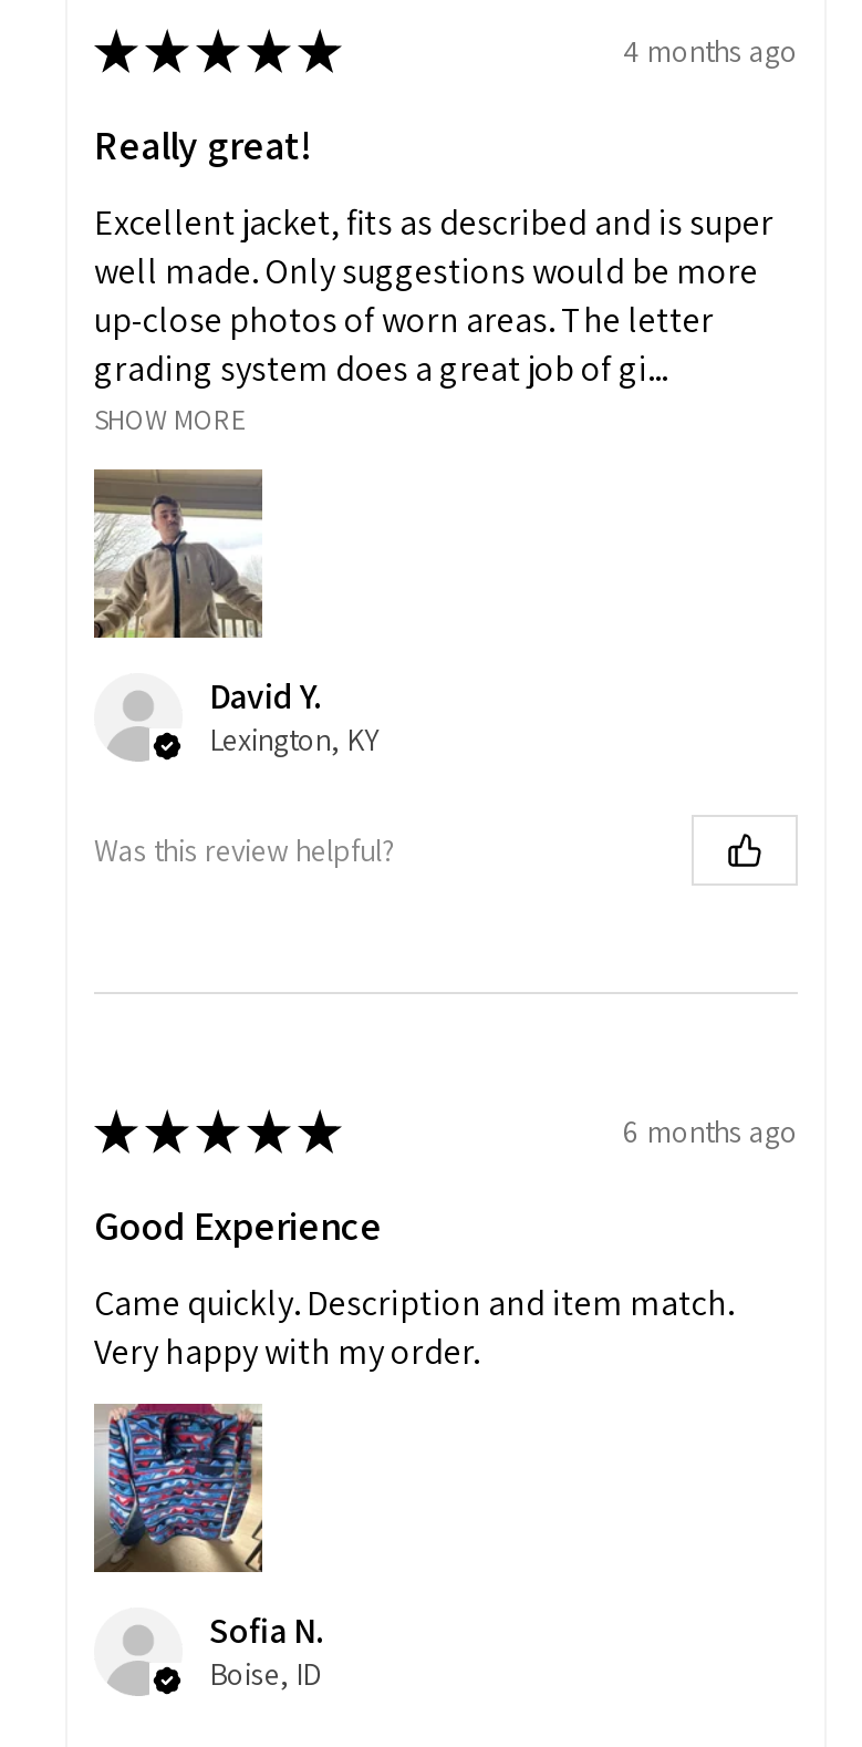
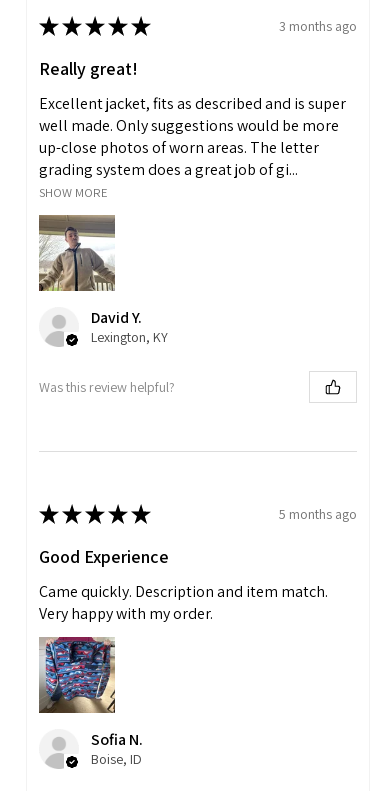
- 4 months ago
+ 3 months ago

- 6 months ago
+ 5 months ago
